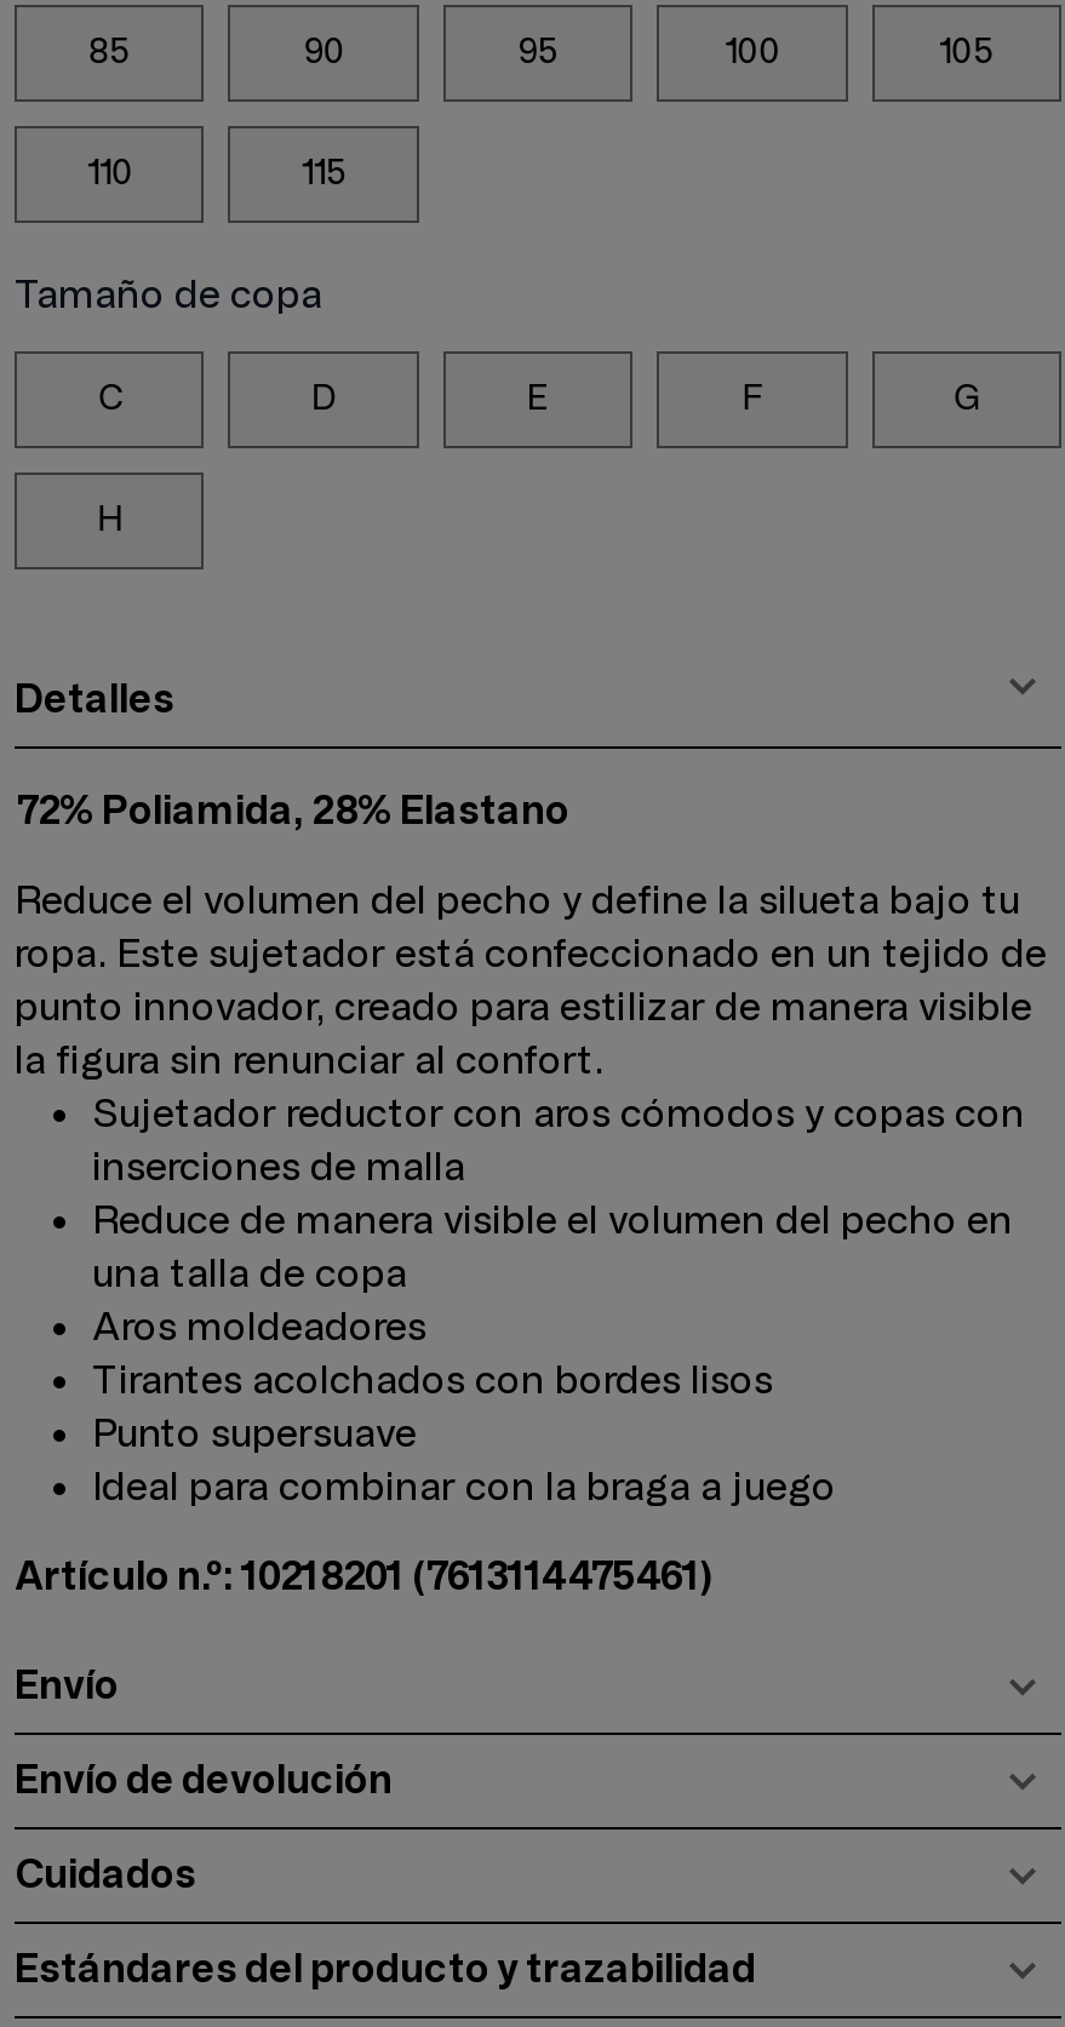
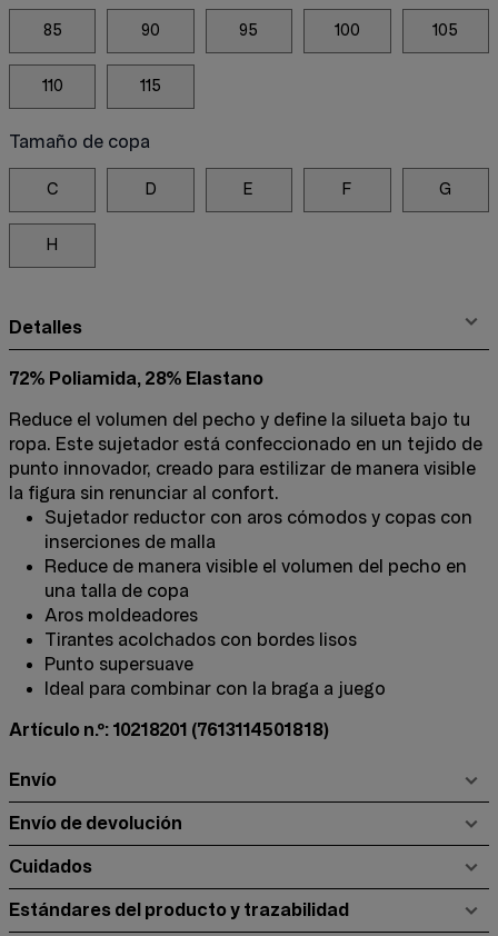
- Artículo n.º: 10218201 (7613114475461)
+ Artículo n.º: 10218201 (7613114501818)
